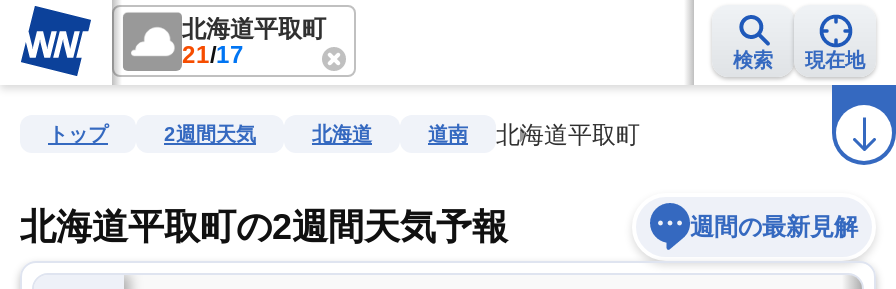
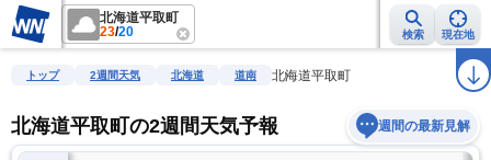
- 21/17
+ 23/20
